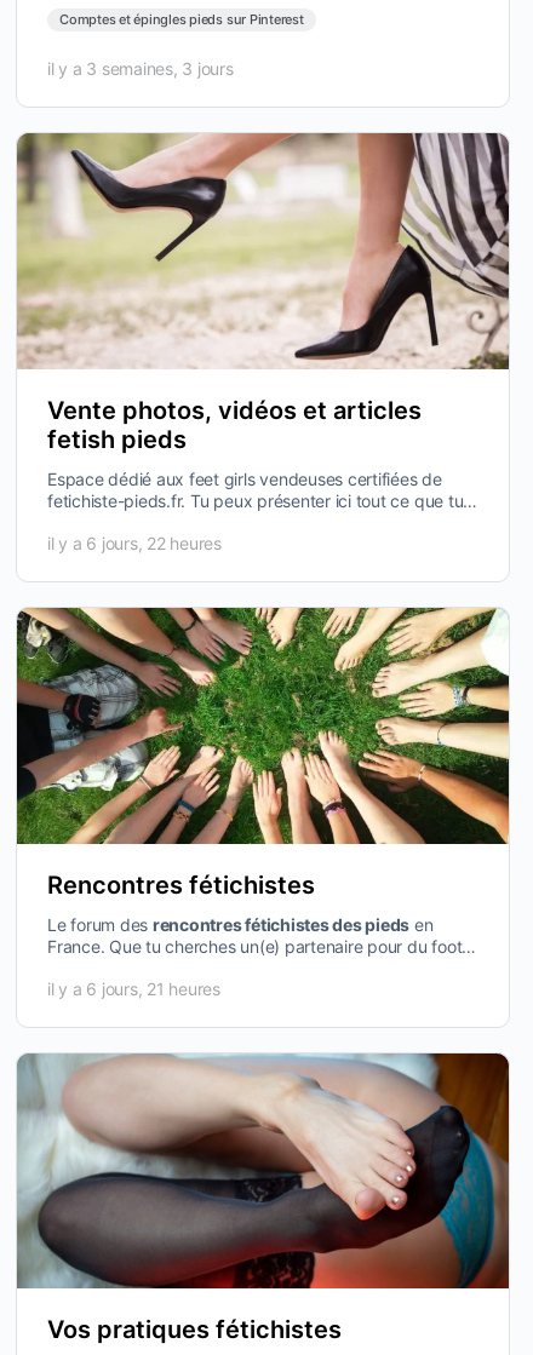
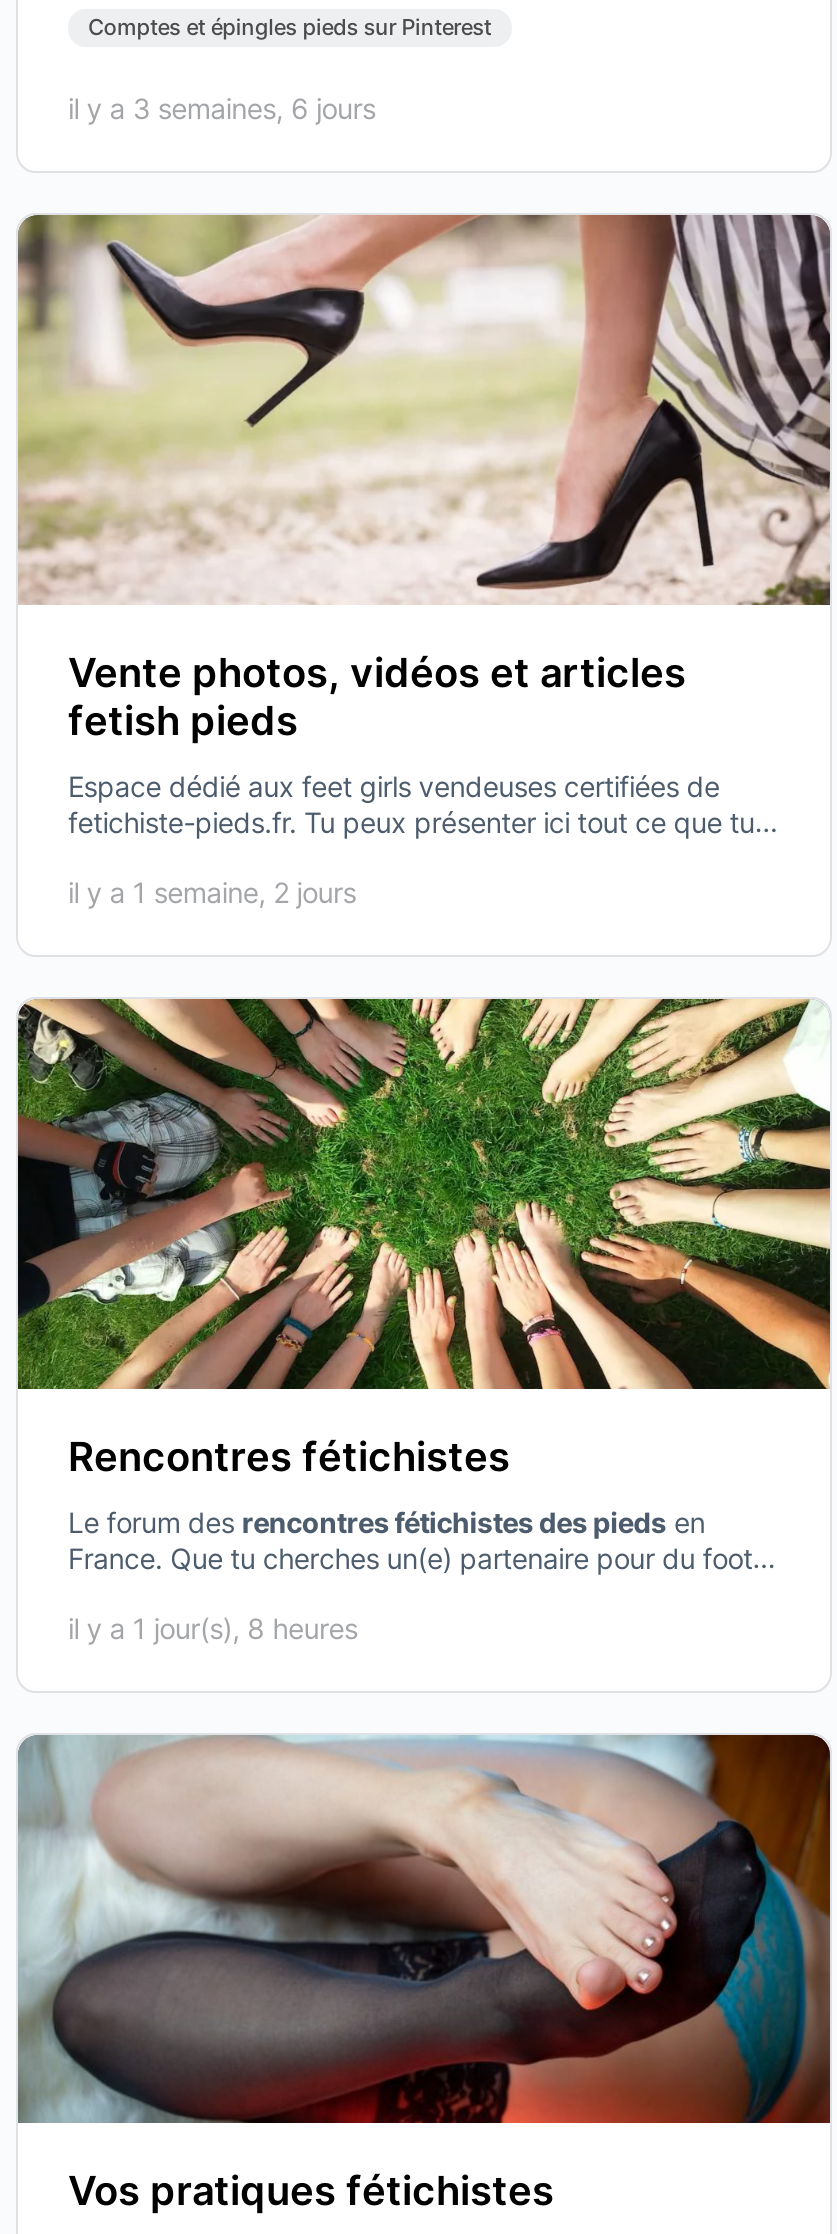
- il y a 3 semaines, 3 jours
+ il y a 3 semaines, 6 jours

- il y a 6 jours, 22 heures
+ il y a 1 semaine, 2 jours

- il y a 6 jours, 21 heures
+ il y a 1 jour(s), 8 heures
